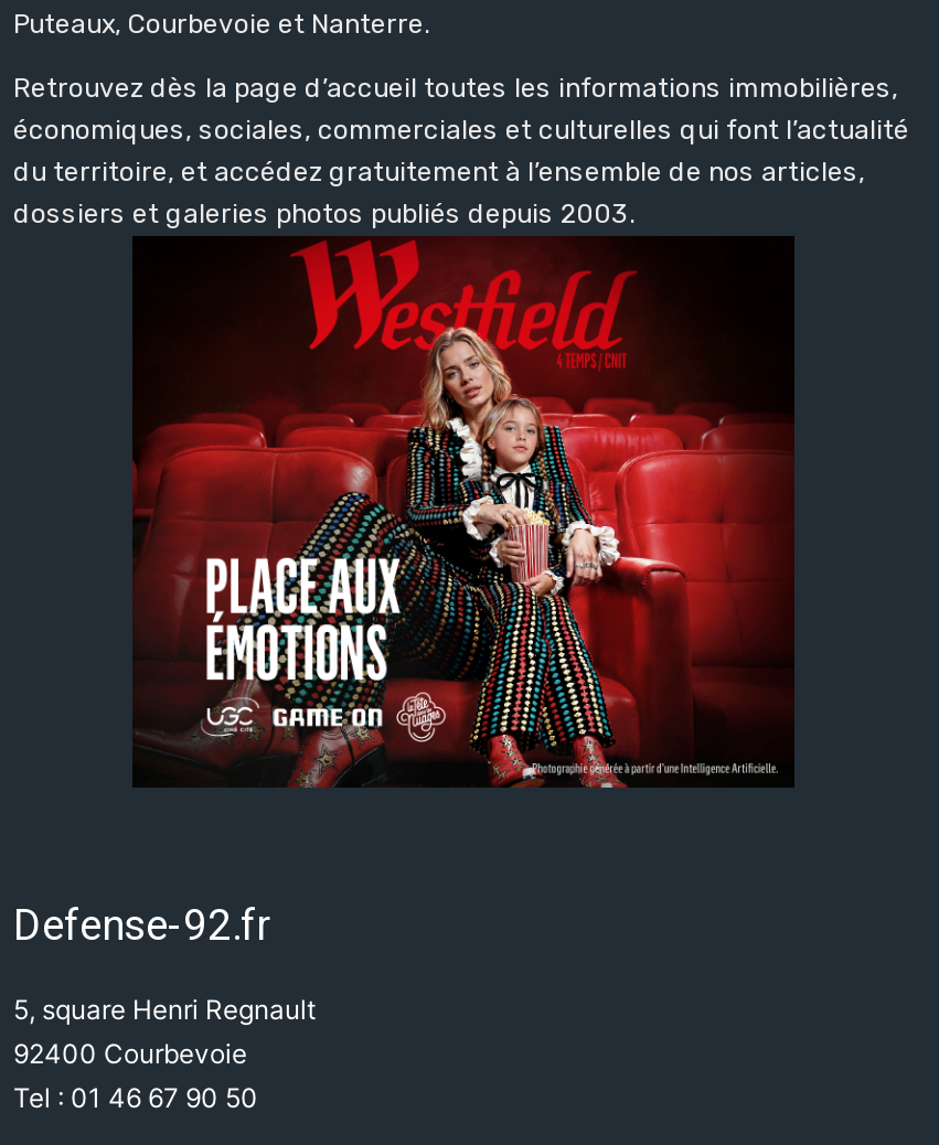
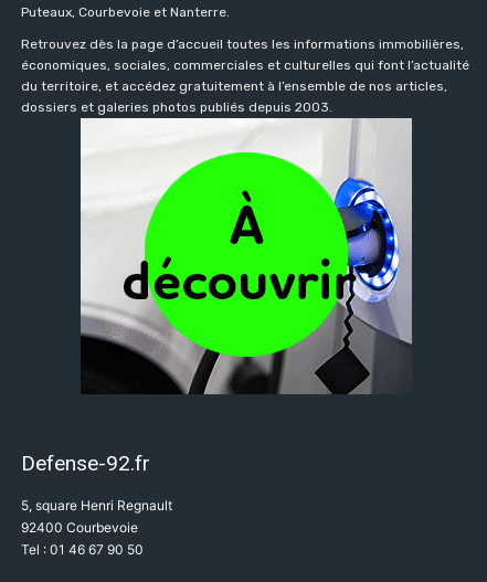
- [image]
+ [image]
